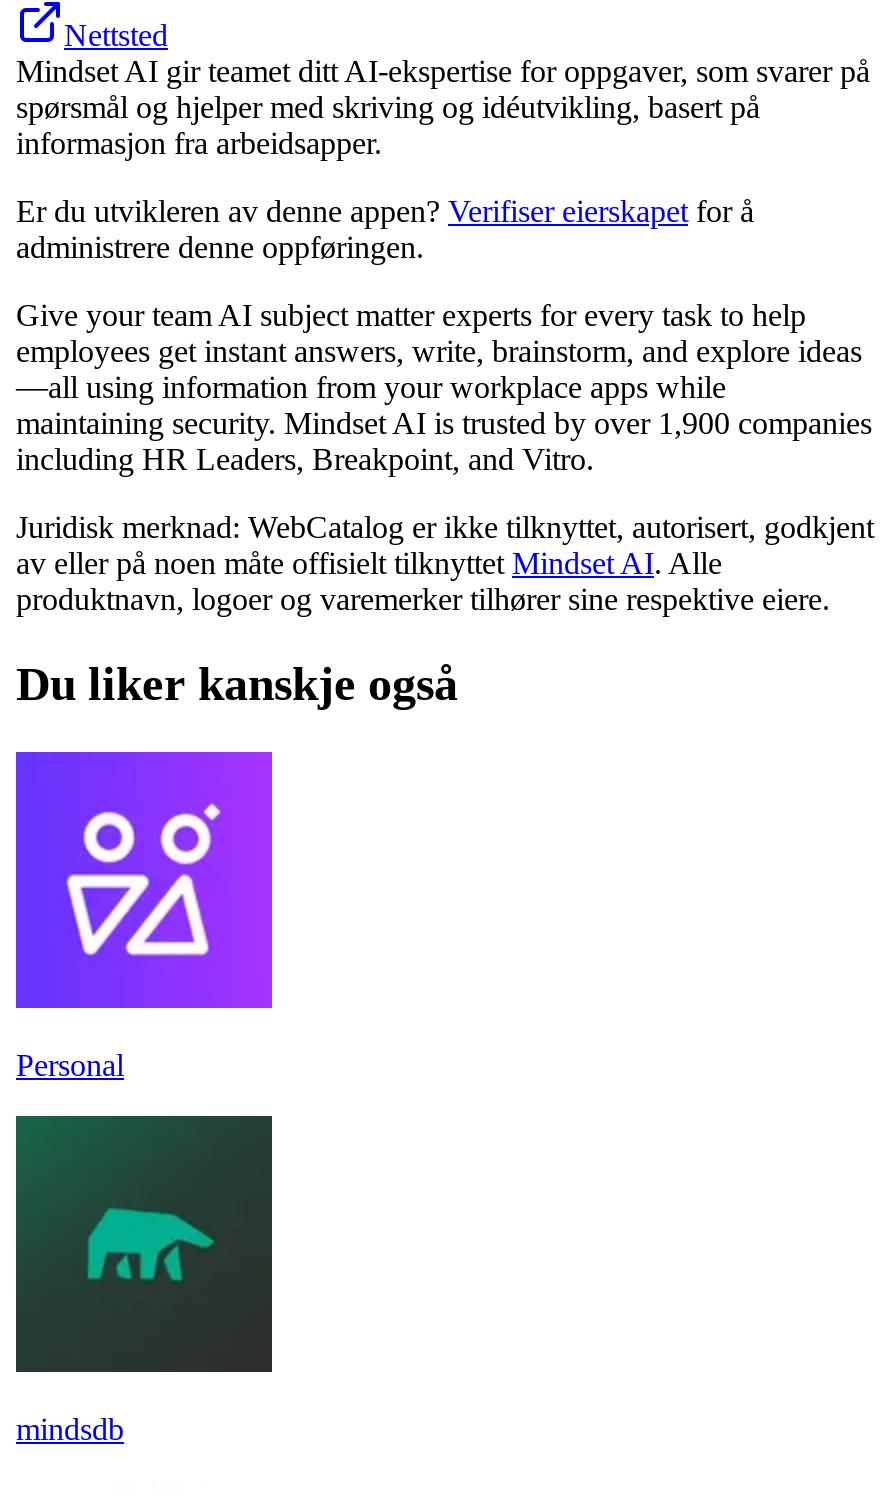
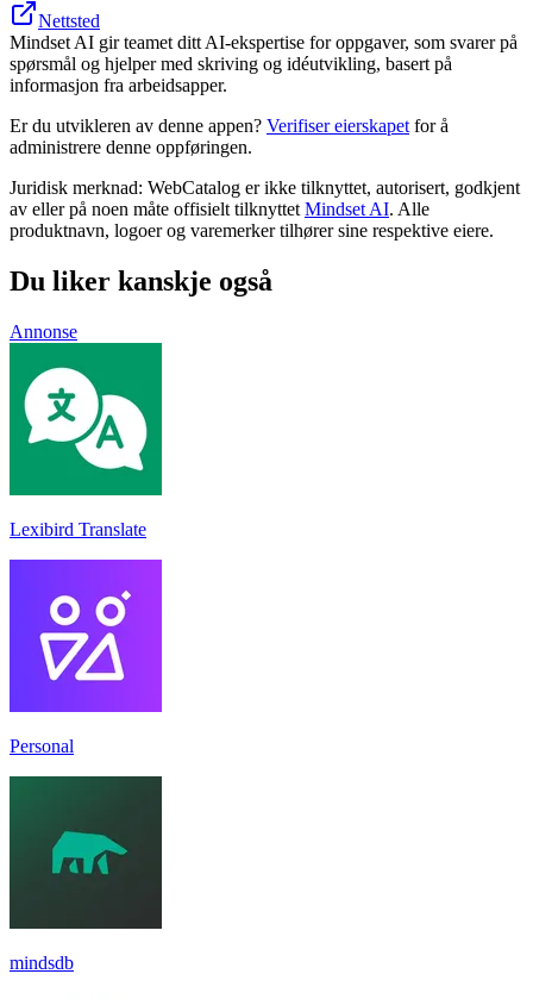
- Give your team AI subject matter experts for every task to help
- employees get instant answers, write, brainstorm, and explore ideas
- —all using information from your workplace apps while
- maintaining security. Mindset AI is trusted by over 1,900 companies
- including HR Leaders, Breakpoint, and Vitro.

moved up: Juridisk merknad: WebCatalog er ikke tilknyttet, autorisert, godkjent | av eller på noen måte offisielt tilknyttet Mindset AI. Alle | produktnavn, logoer og varemerker tilhører sine respektive eiere. | Du liker kanskje også

+ [image]
+ Lexibird Translate

+ Annonse
